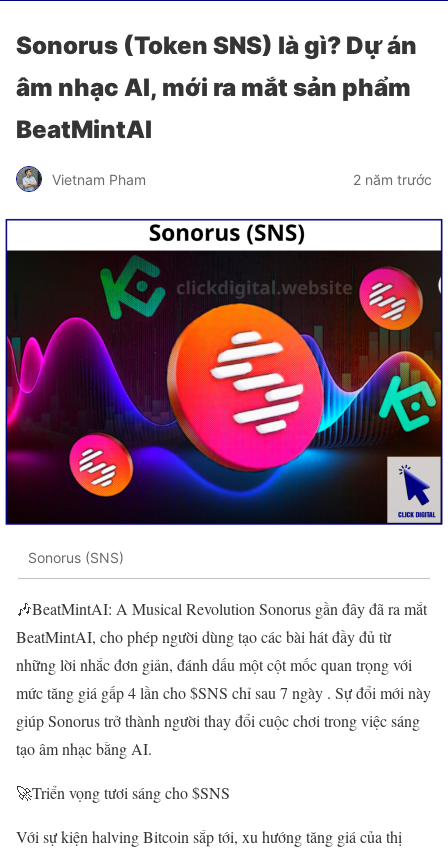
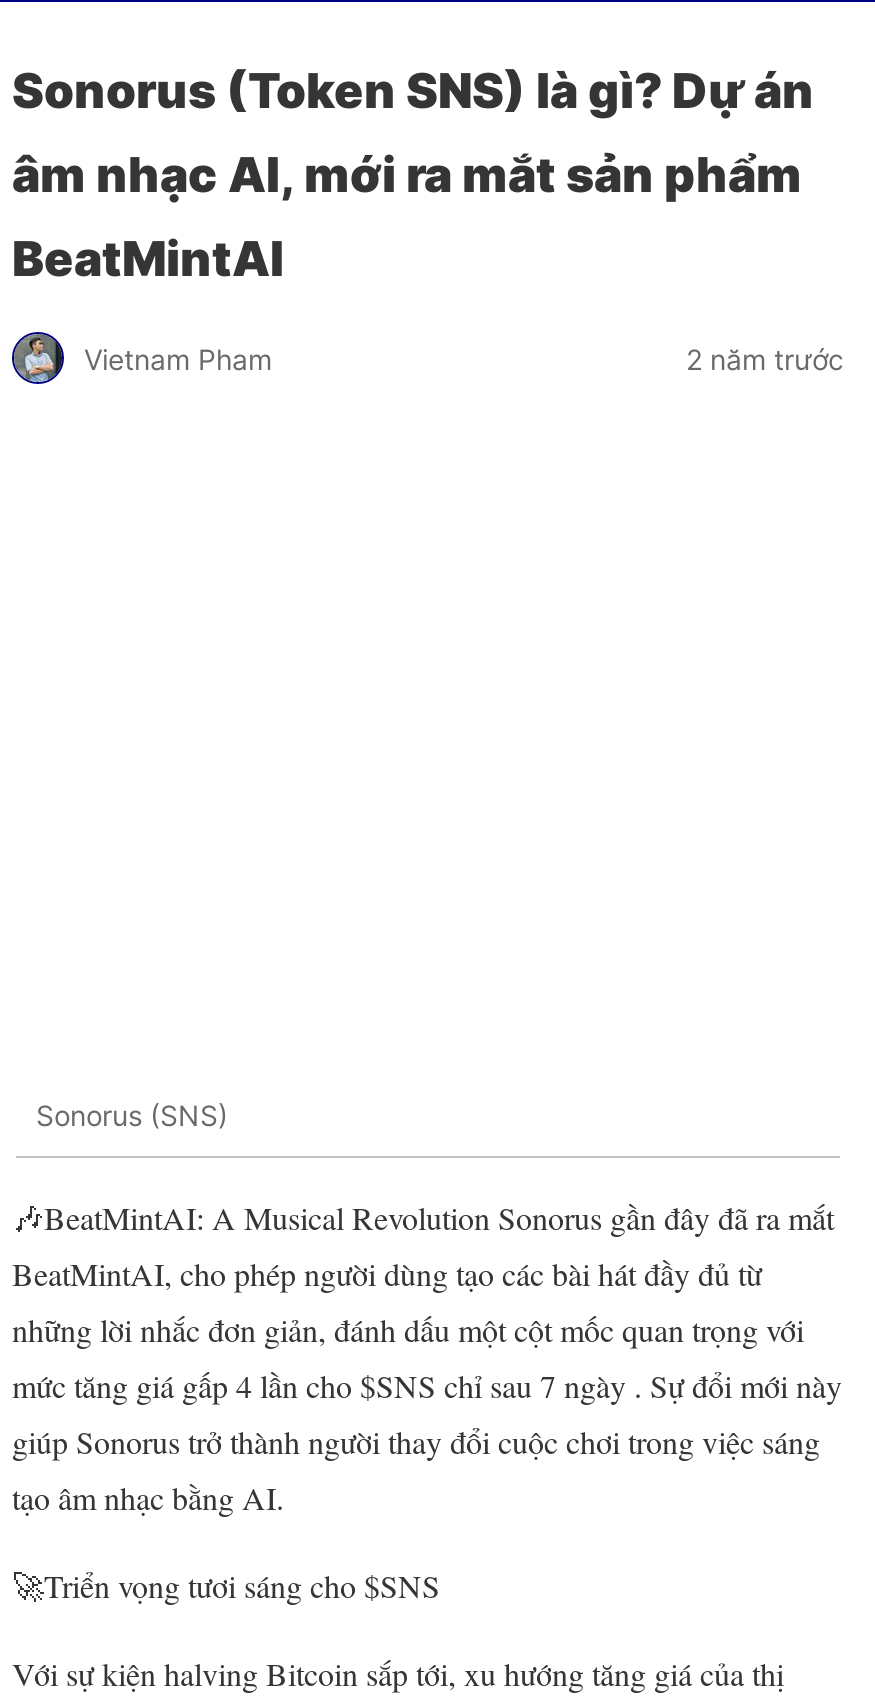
- [image]
